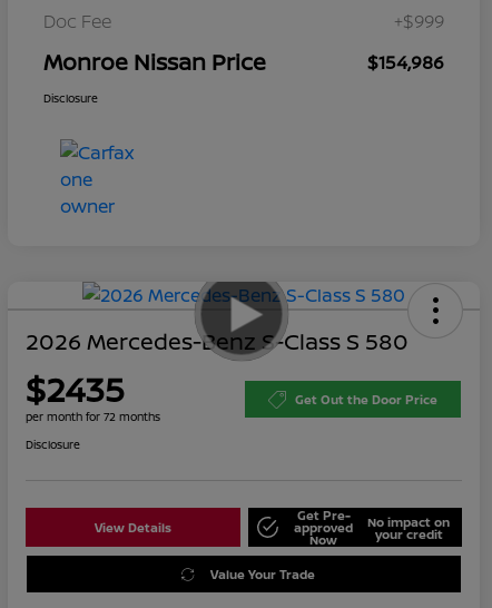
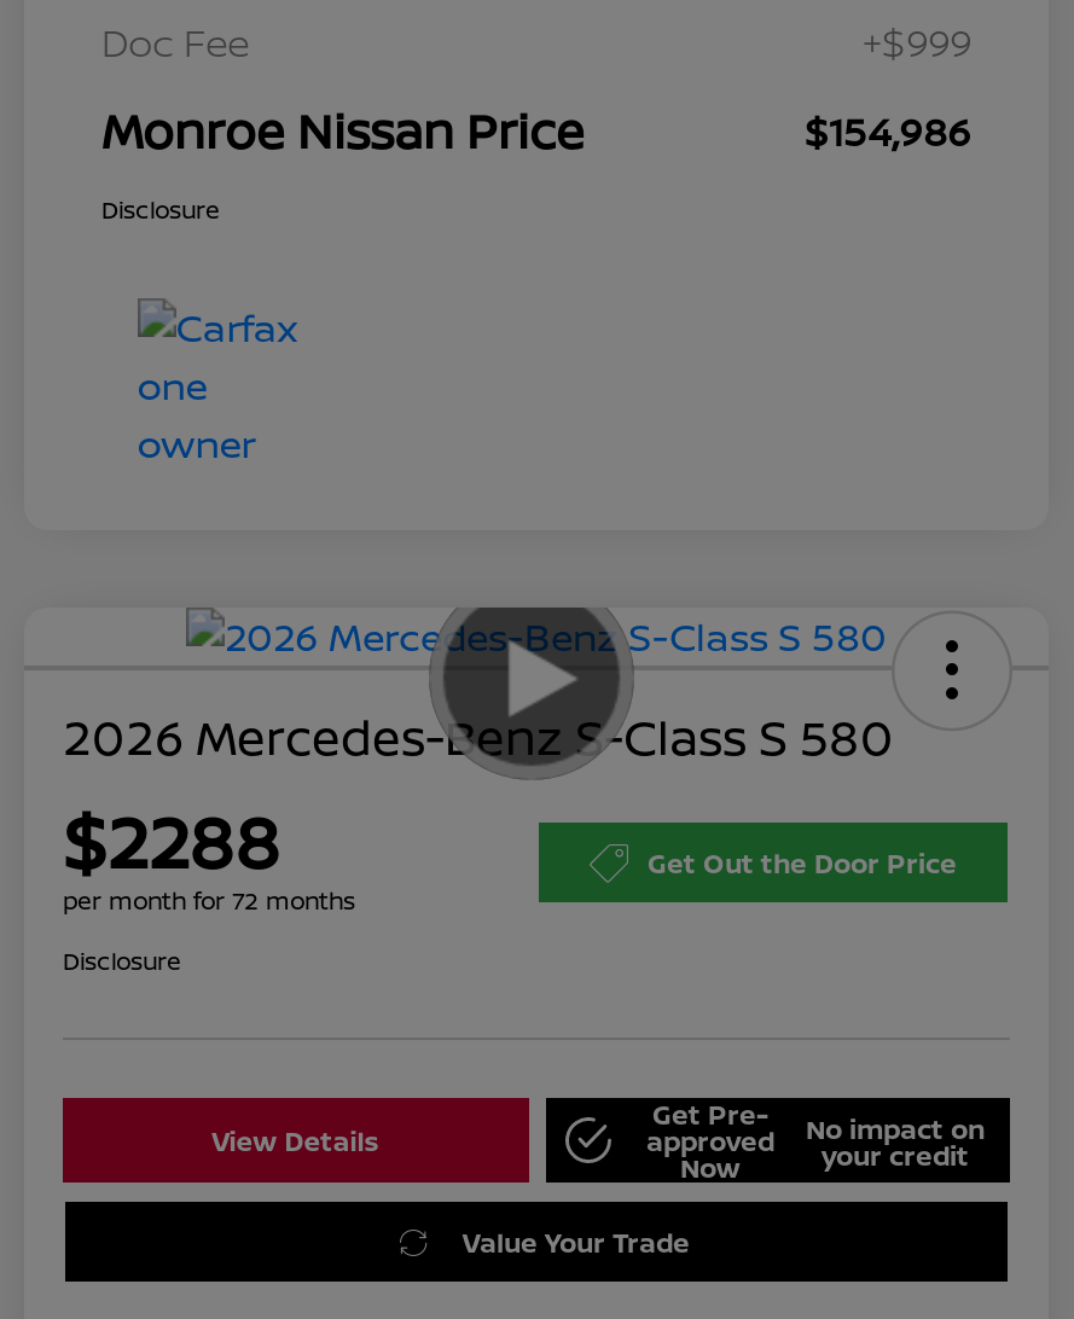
- $2435
+ $2288
